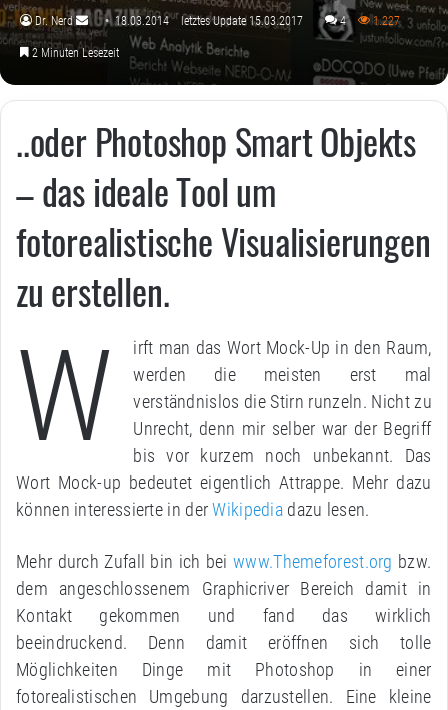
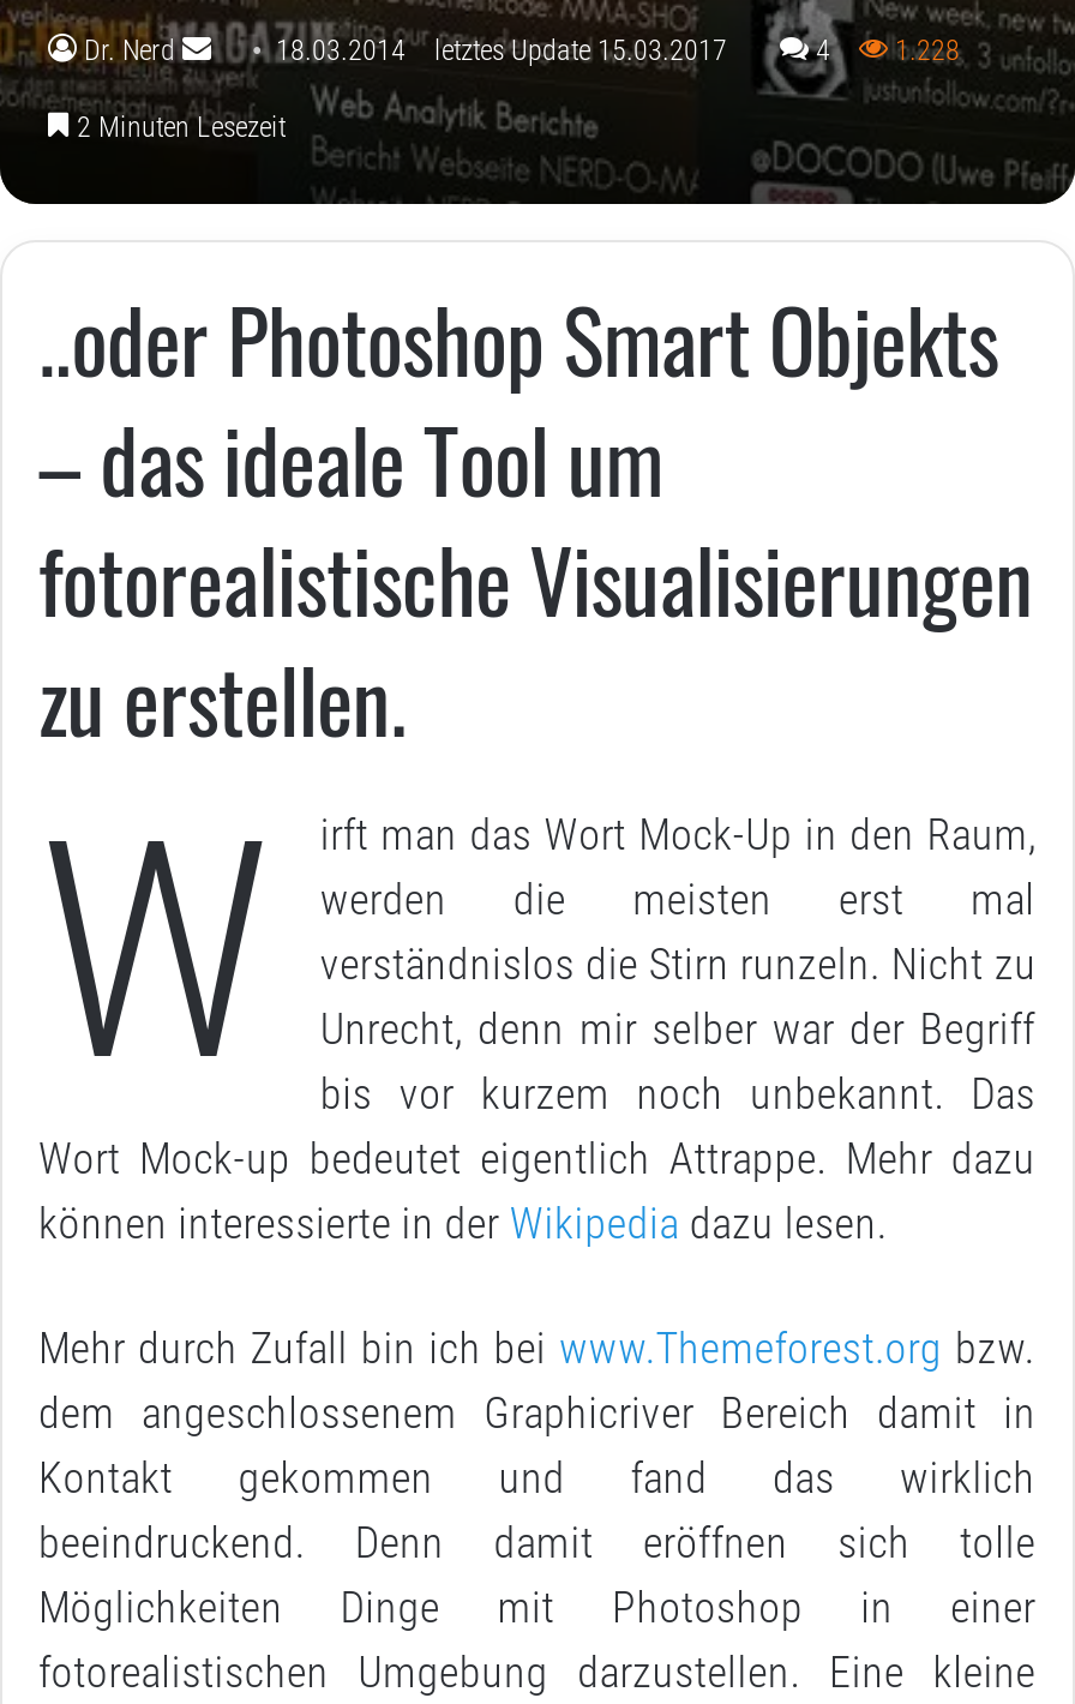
- 4 1.227
+ 4 1.228
